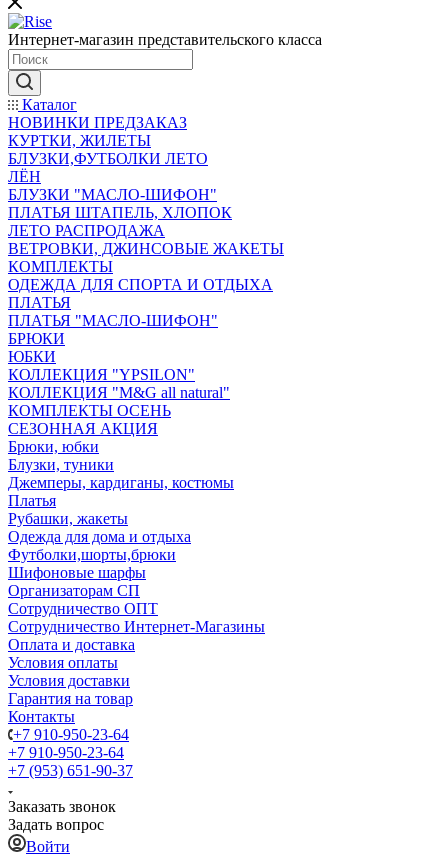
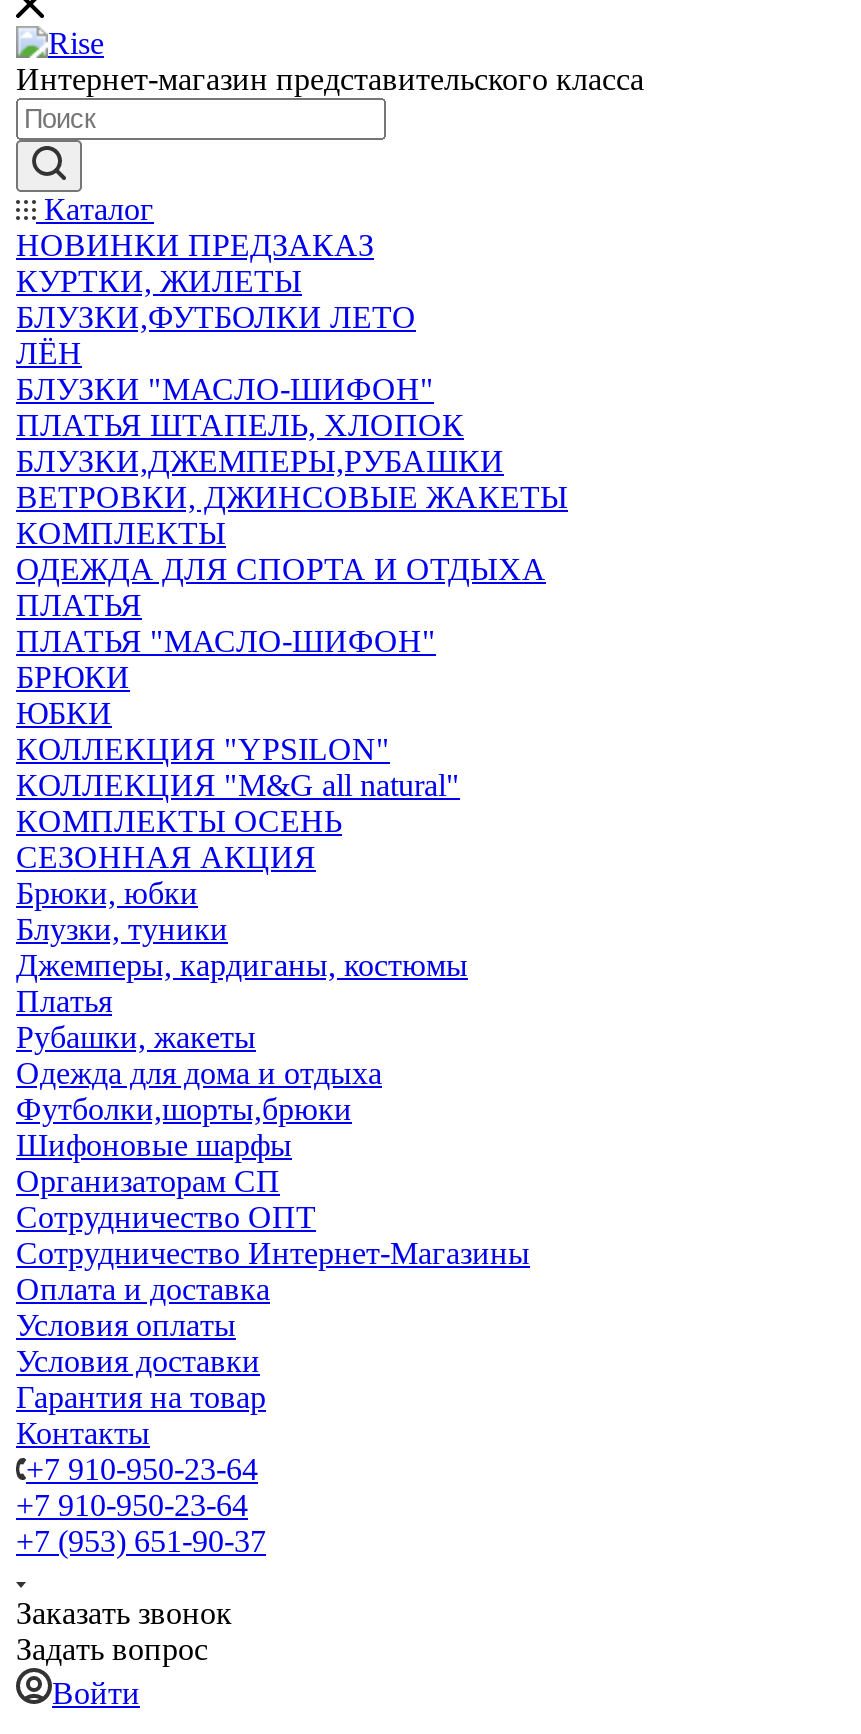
- ЛЕТО РАСПРОДАЖА
+ БЛУЗКИ,ДЖЕМПЕРЫ,РУБАШКИ
